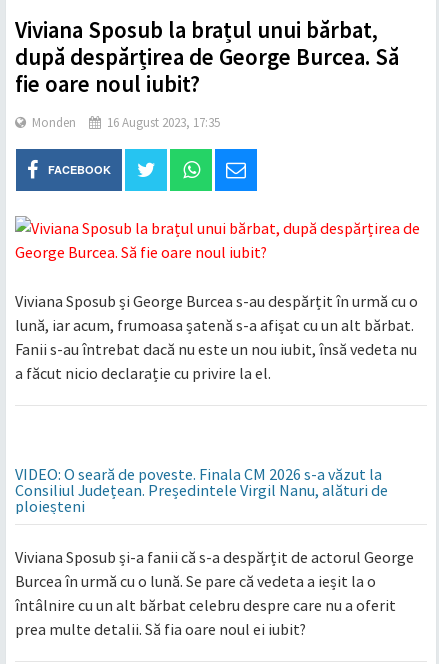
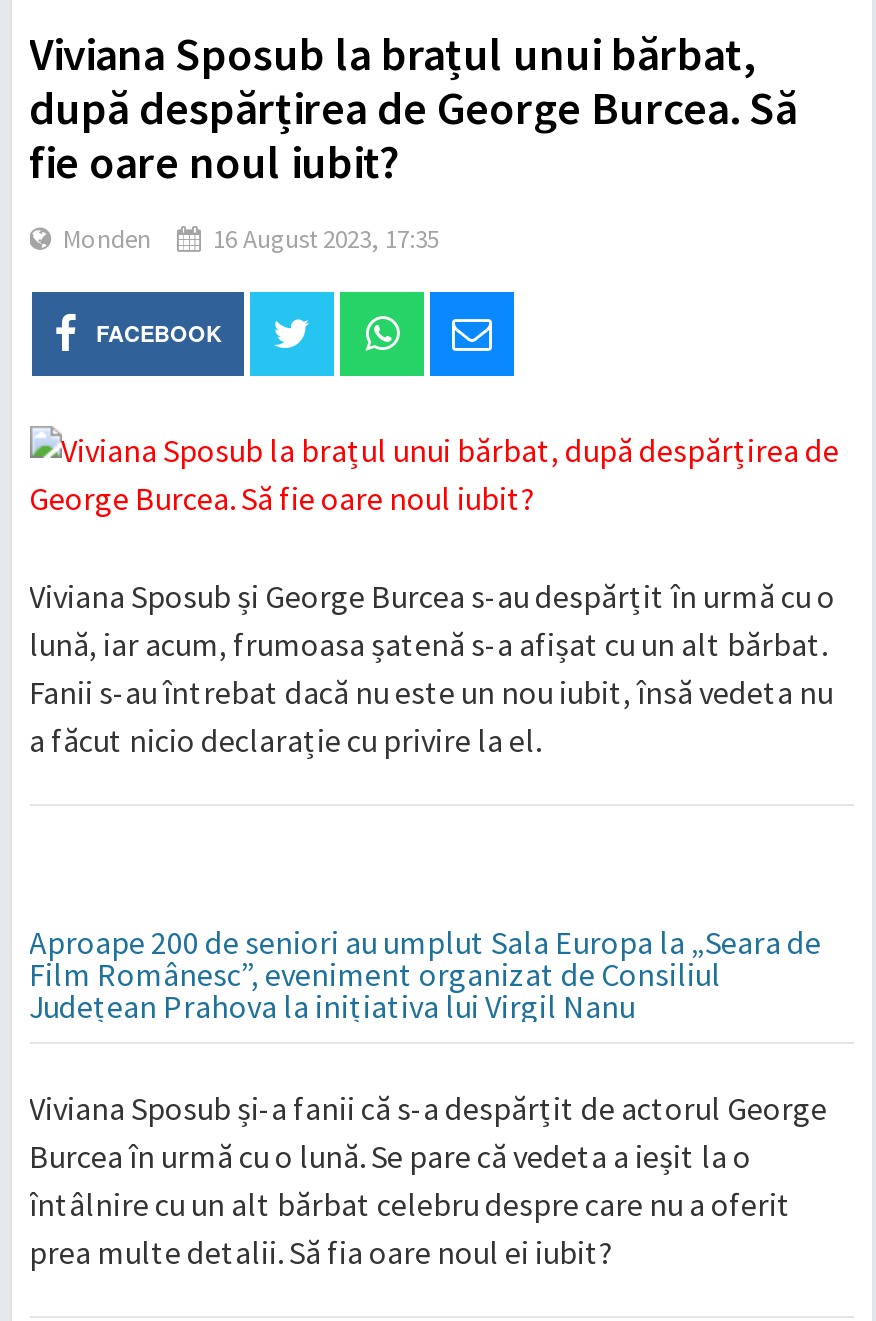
- VIDEO: O seară de poveste. Finala CM 2026 s-a văzut la
- Consiliul Județean. Președintele Virgil Nanu, alături de
- ploieșteni
+ Aproape 200 de seniori au umplut Sala Europa la „Seara de
+ Film Românesc”, eveniment organizat de Consiliul
+ Județean Prahova la inițiativa lui Virgil Nanu
